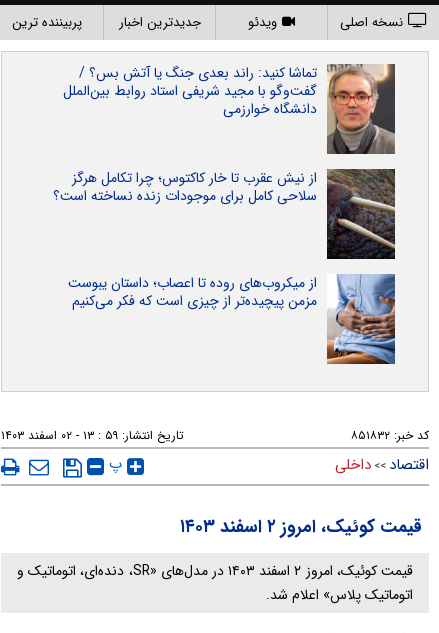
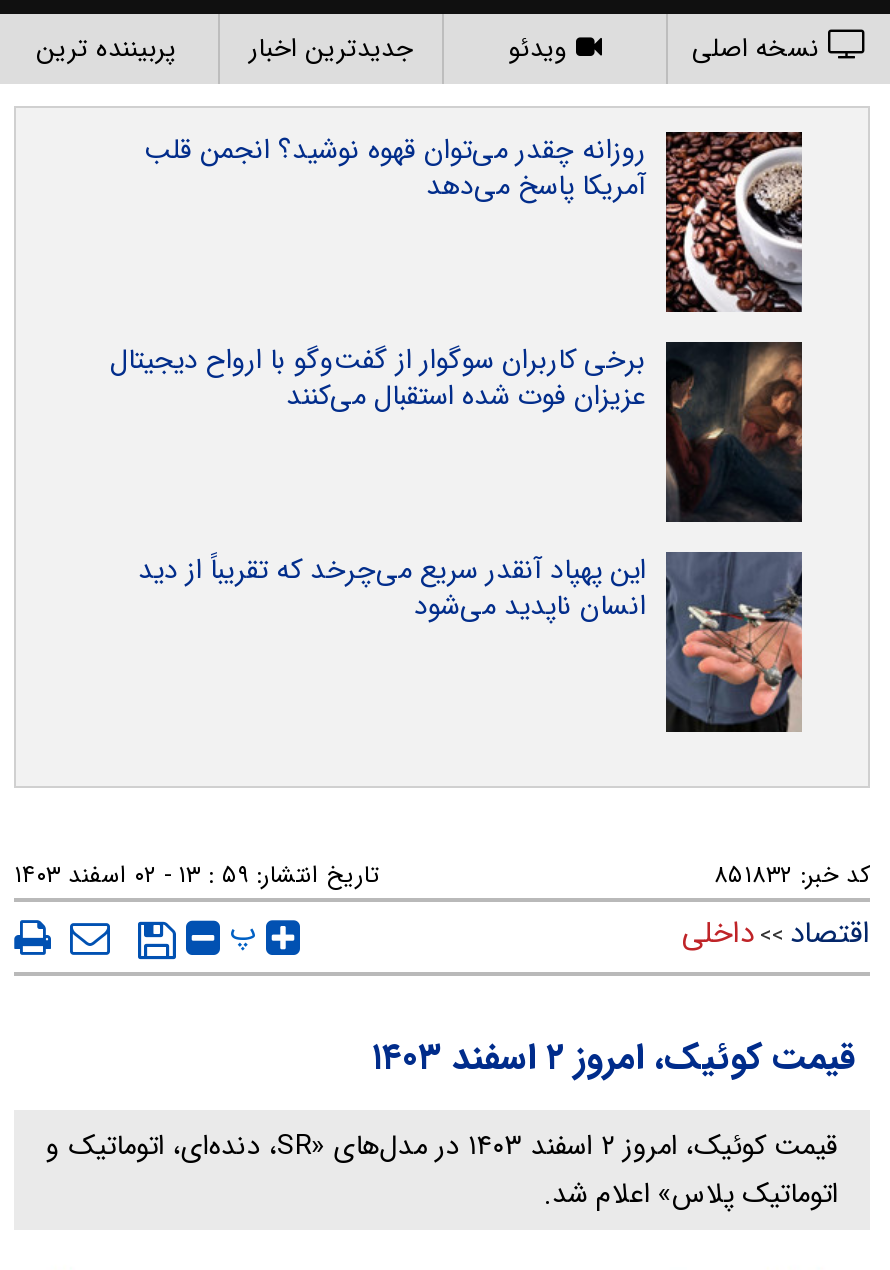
- [image]
- تماشا کنید: راند بعدی جنگ یا آتش بس؟ /
- گفت‌و‌گو با مجید شریفی استاد روابط بین‌الملل
- دانشگاه خوارزمی
+ [image]
+ روزانه چقدر می‌توان قهوه نوشید؟ انجمن قلب
+ آمریکا پاسخ می‌دهد

- [image]
- از نیش عقرب تا خار کاکتوس؛ چرا تکامل هرگز
- سلاحی کامل برای موجودات زنده نساخته است؟
+ [image]
+ برخی کاربران سوگوار از گفت‌وگو با ارواح دیجیتال
+ عزیزان فوت شده استقبال می‌کنند

- [image]
- از میکروب‌های روده تا اعصاب؛ داستان یبوست
- مزمن پیچیده‌تر از چیزی است که فکر می‌کنیم
+ [image]
+ این پهپاد آنقدر سریع می‌چرخد که تقریباً از دید
+ انسان ناپدید می‌شود
